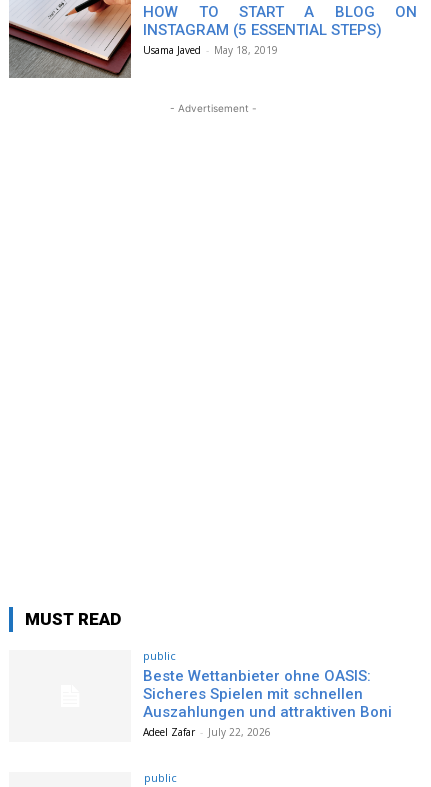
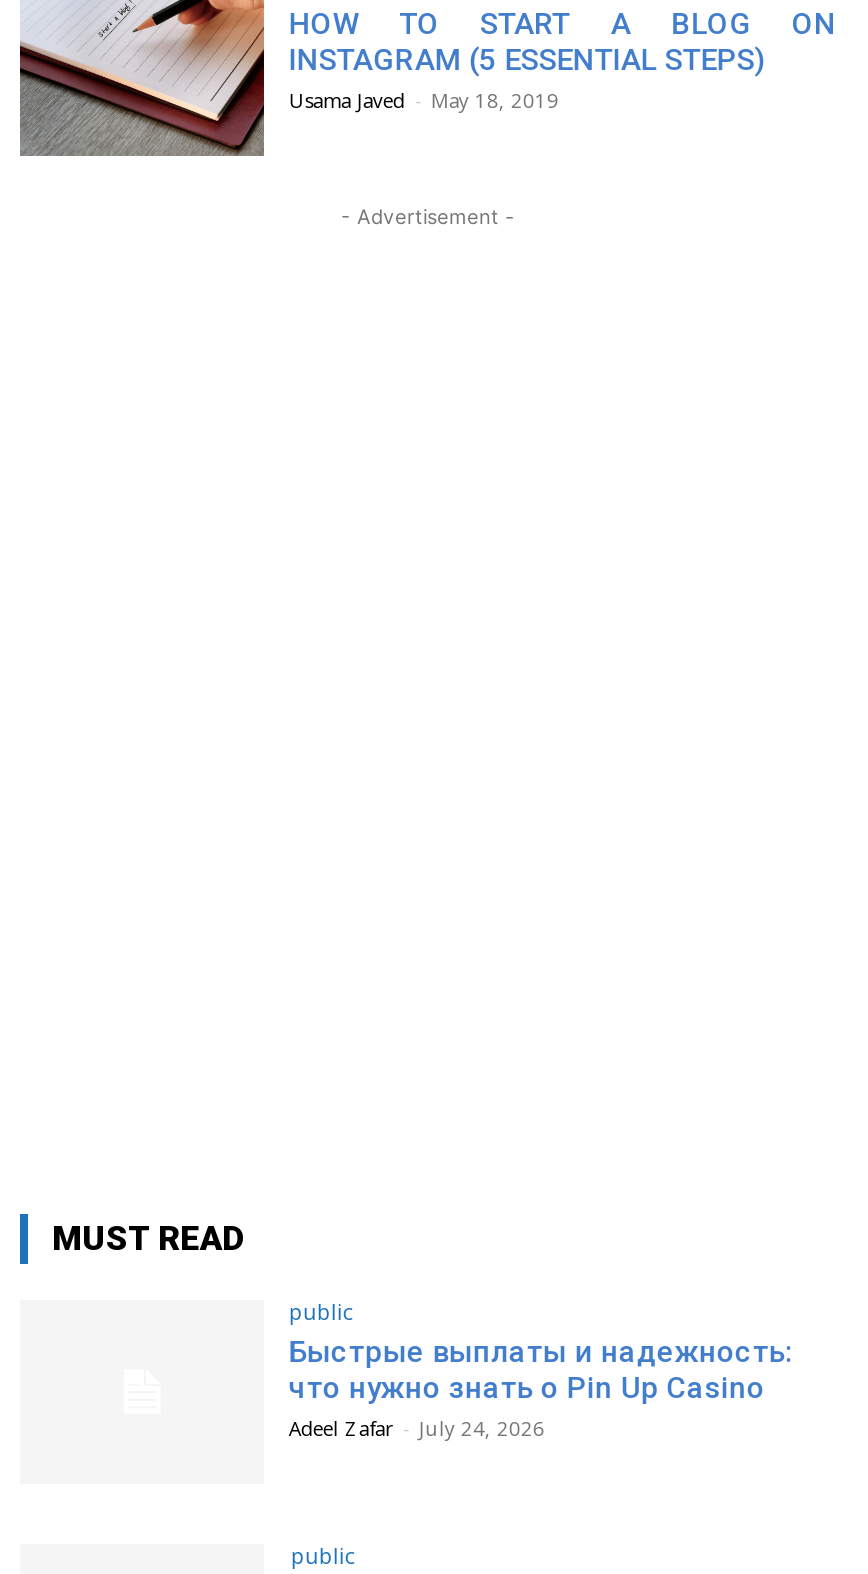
- Beste Wettanbieter ohne OASIS:
- Sicheres Spielen mit schnellen
- Auszahlungen und attraktiven Boni
- Adeel Zafar - July 22, 2026
+ Быстрые выплаты и надежность:
+ что нужно знать о Pin Up Casino
+ Adeel Zafar - July 24, 2026
